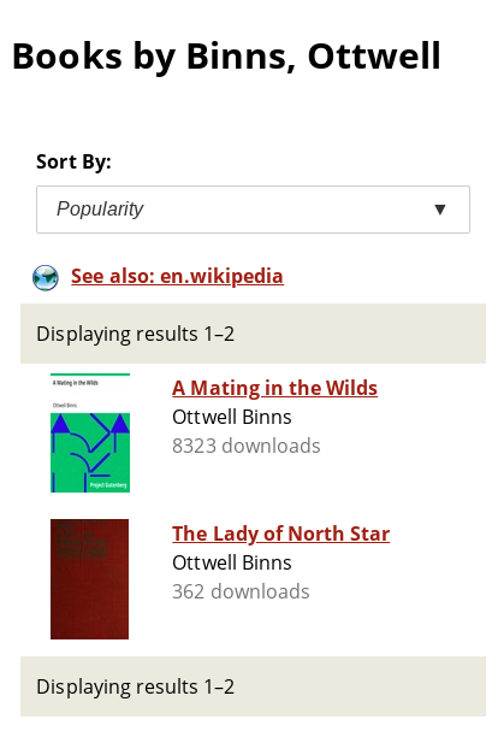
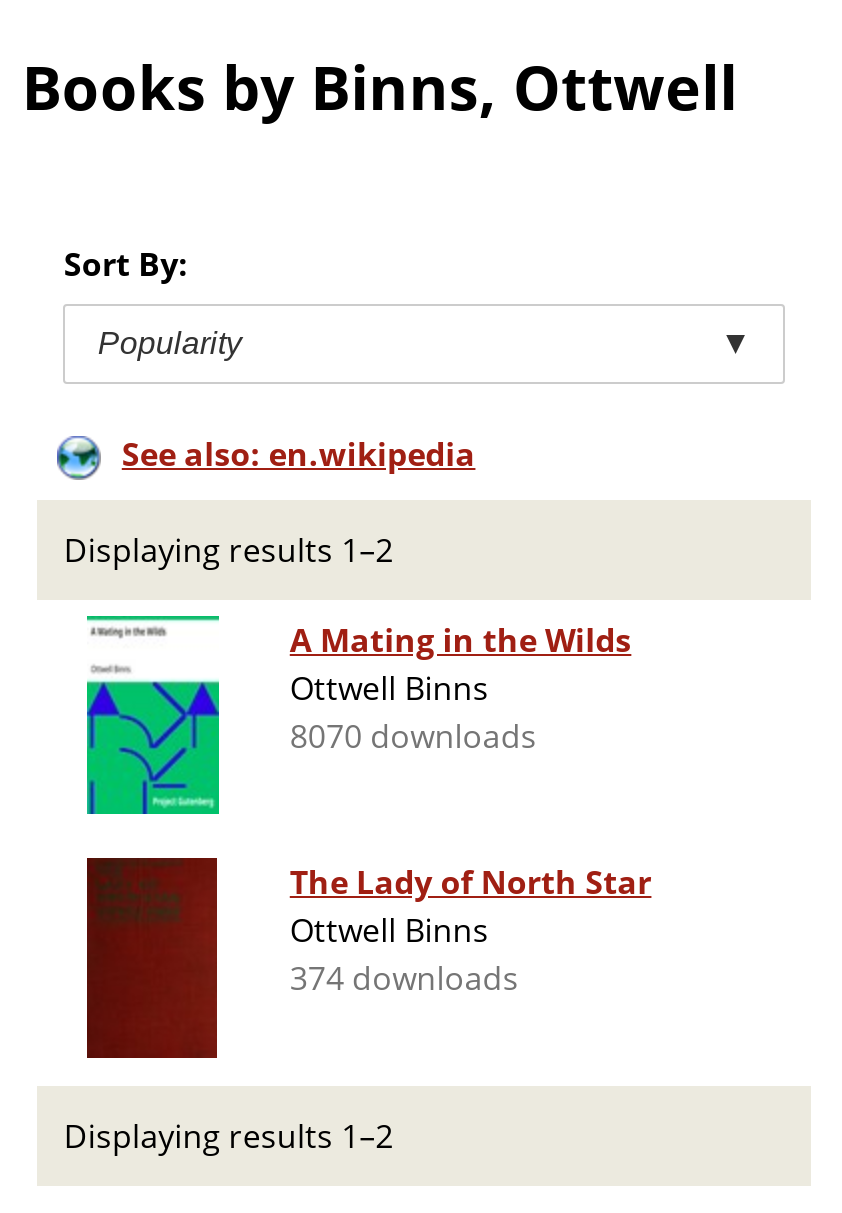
- 8323 downloads
+ 8070 downloads

- 362 downloads
+ 374 downloads
